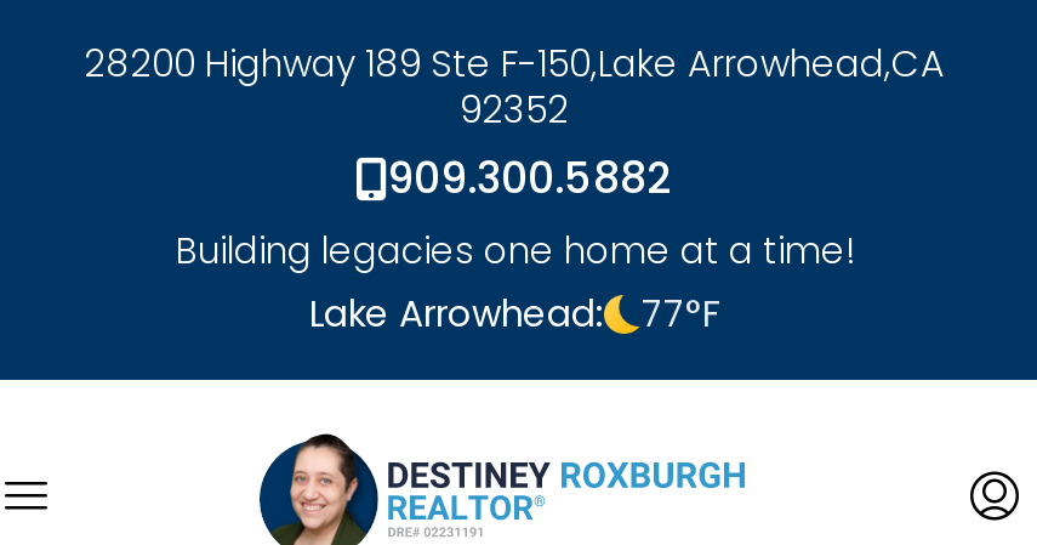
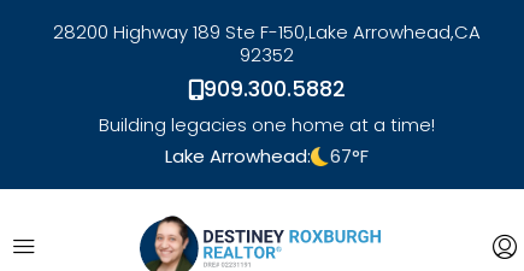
- Lake Arrowhead: 77°F
+ Lake Arrowhead: 67°F
